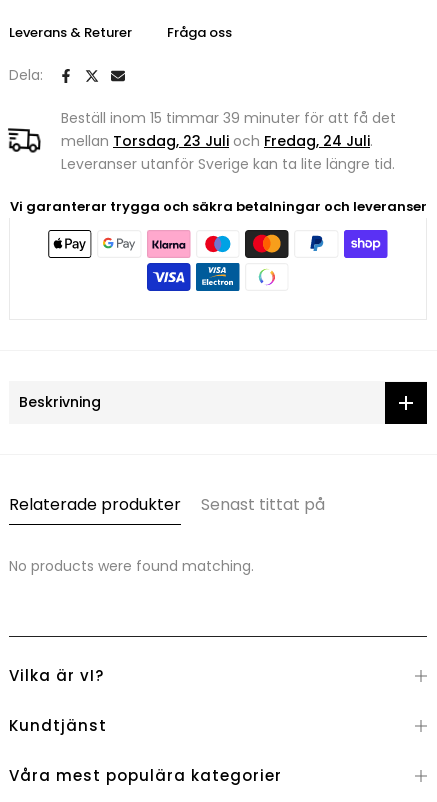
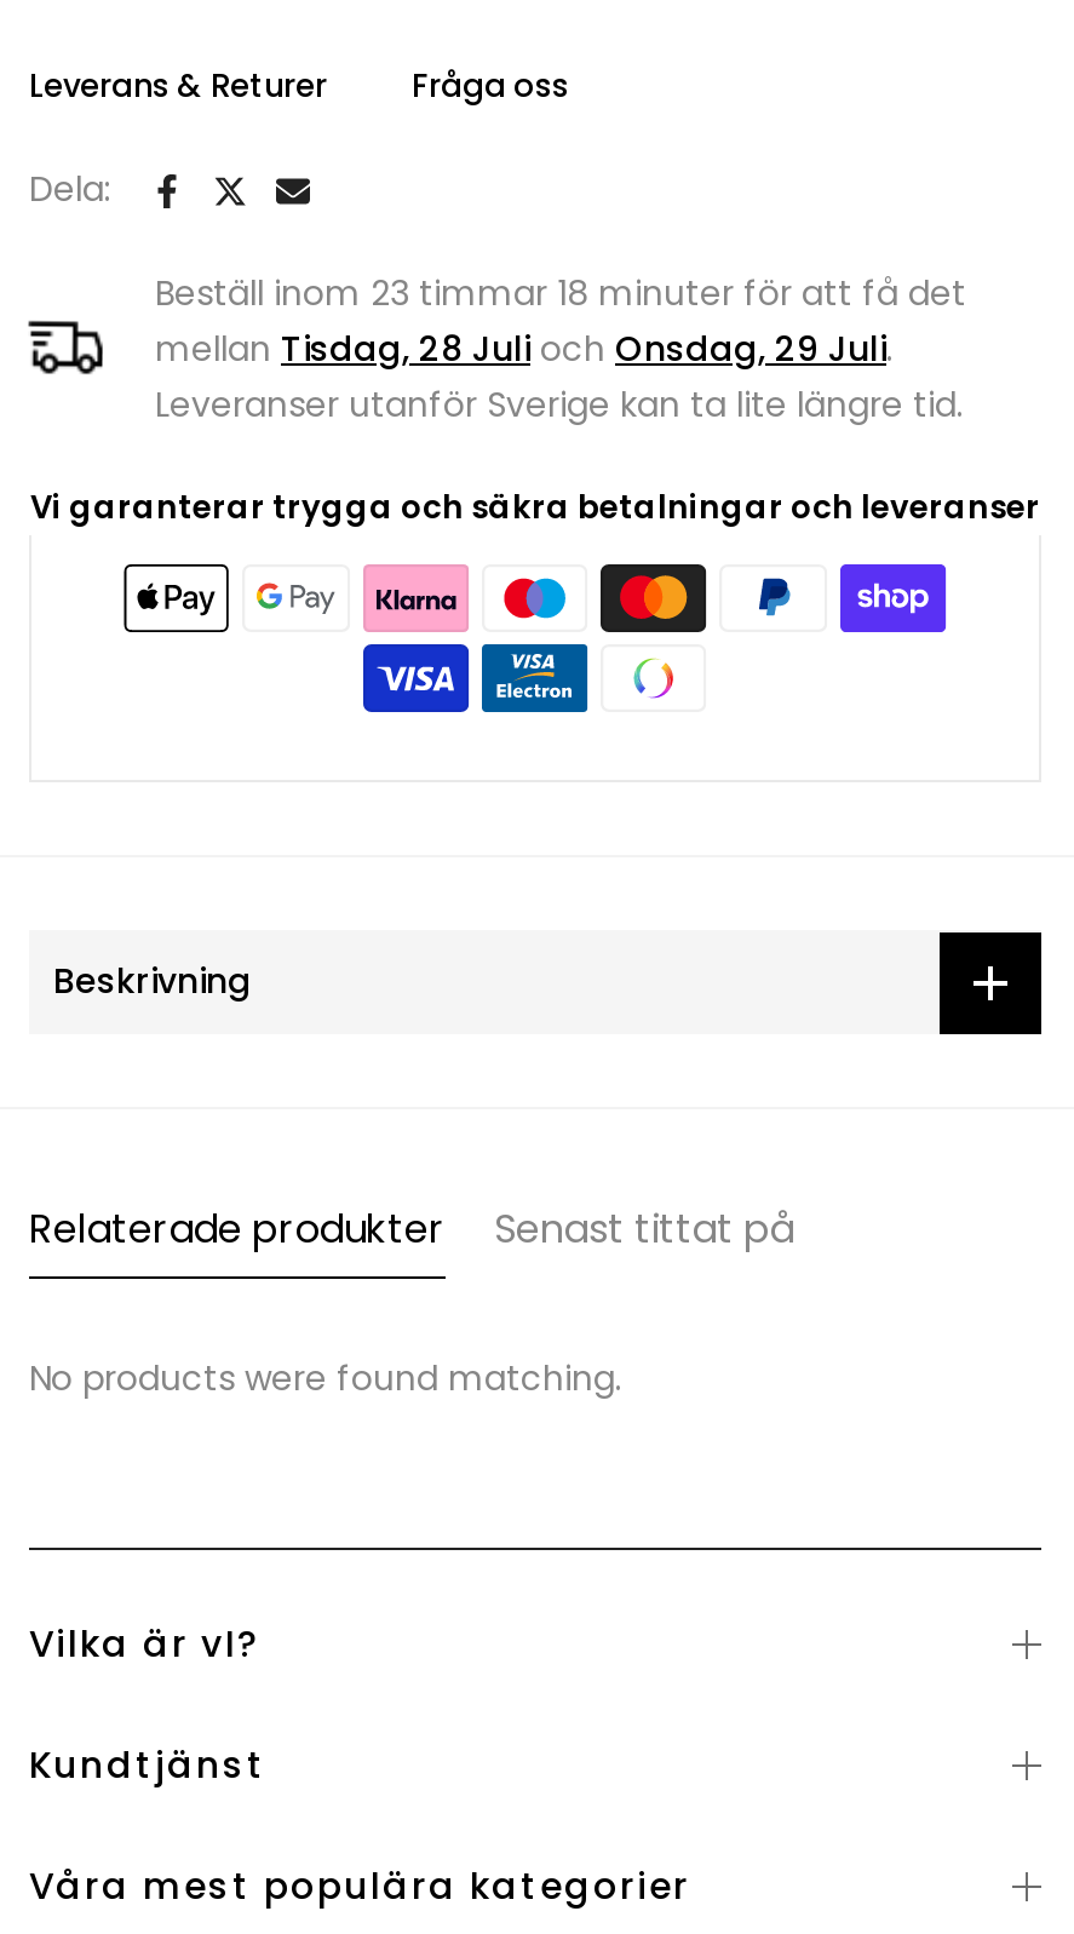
- Beställ inom 15 timmar 39 minuter för att få det
+ Beställ inom 23 timmar 18 minuter för att få det

- mellan Torsdag, 23 Juli och Fredag, 24 Juli.
+ mellan Tisdag, 28 Juli och Onsdag, 29 Juli.
